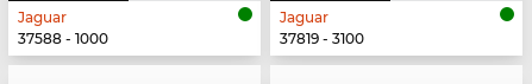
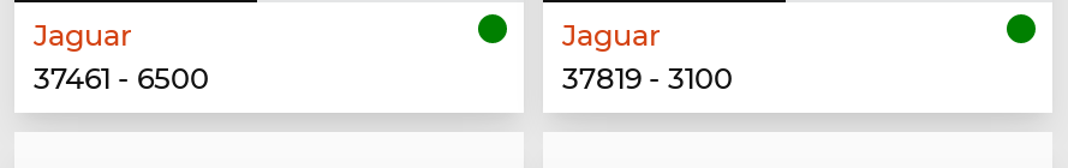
- 37588 - 1000
+ 37461 - 6500
